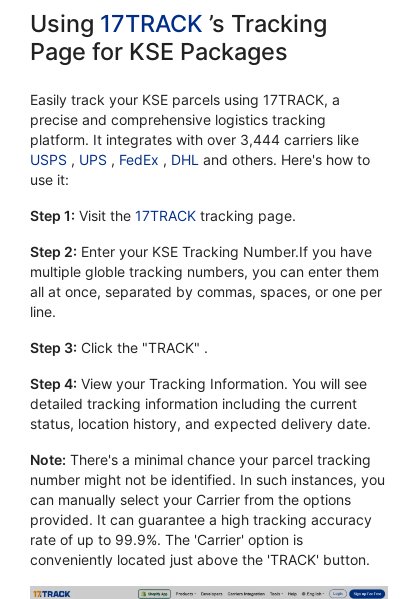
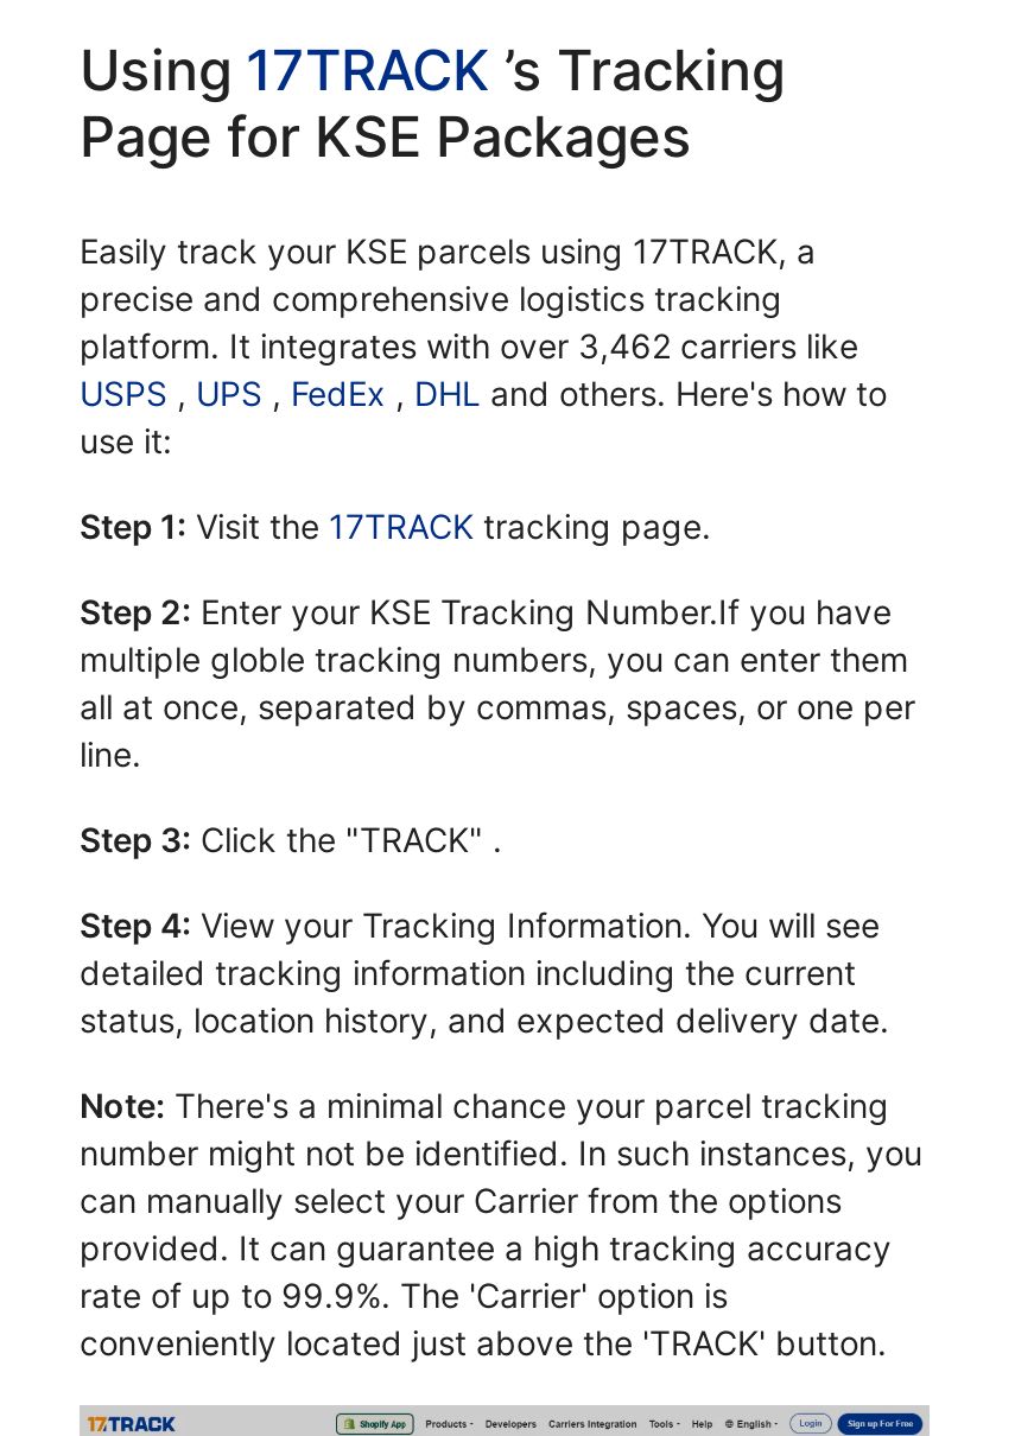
- platform. It integrates with over 3,444 carriers like
+ platform. It integrates with over 3,462 carriers like
